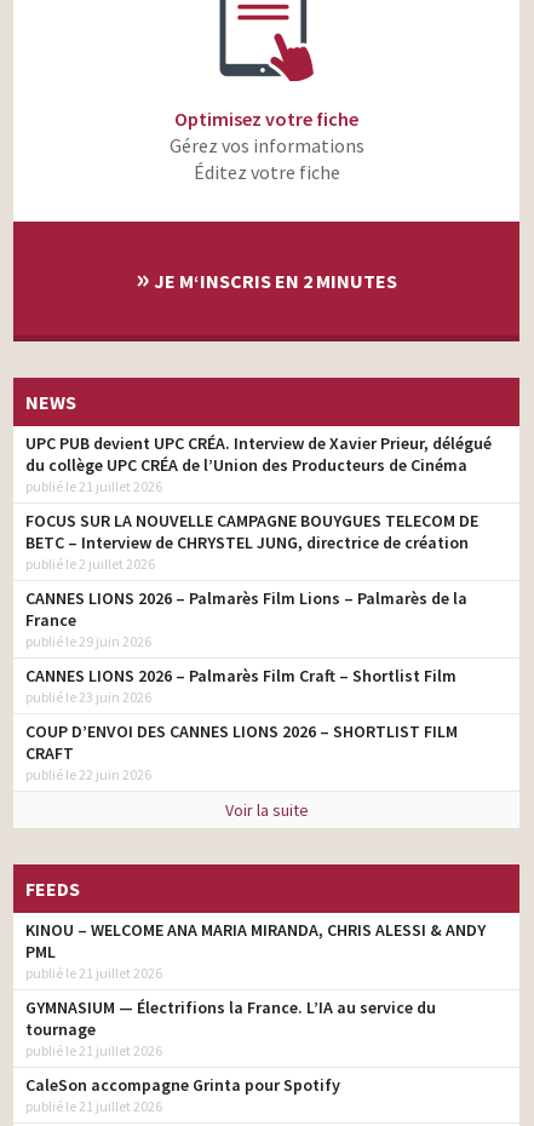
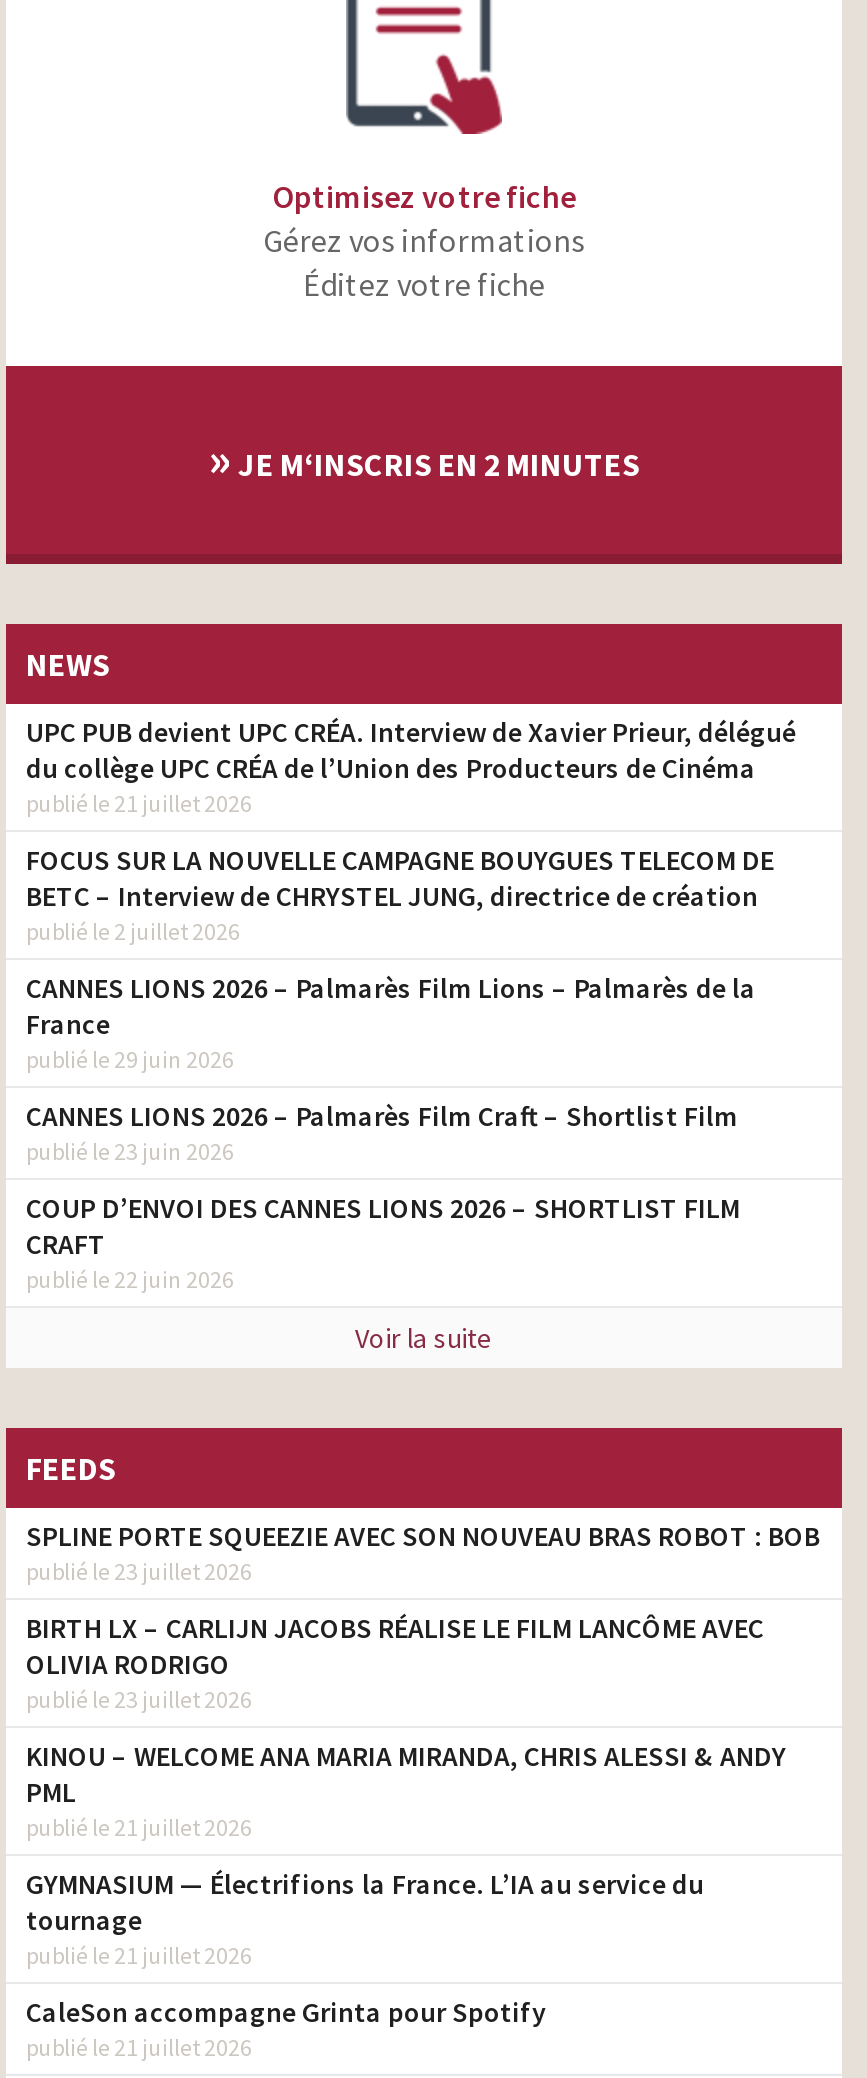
+ SPLINE PORTE SQUEEZIE AVEC SON NOUVEAU BRAS ROBOT : BOB
+ publié le 23 juillet 2026
+ BIRTH LX – CARLIJN JACOBS RÉALISE LE FILM LANCÔME AVEC
+ OLIVIA RODRIGO
+ publié le 23 juillet 2026
